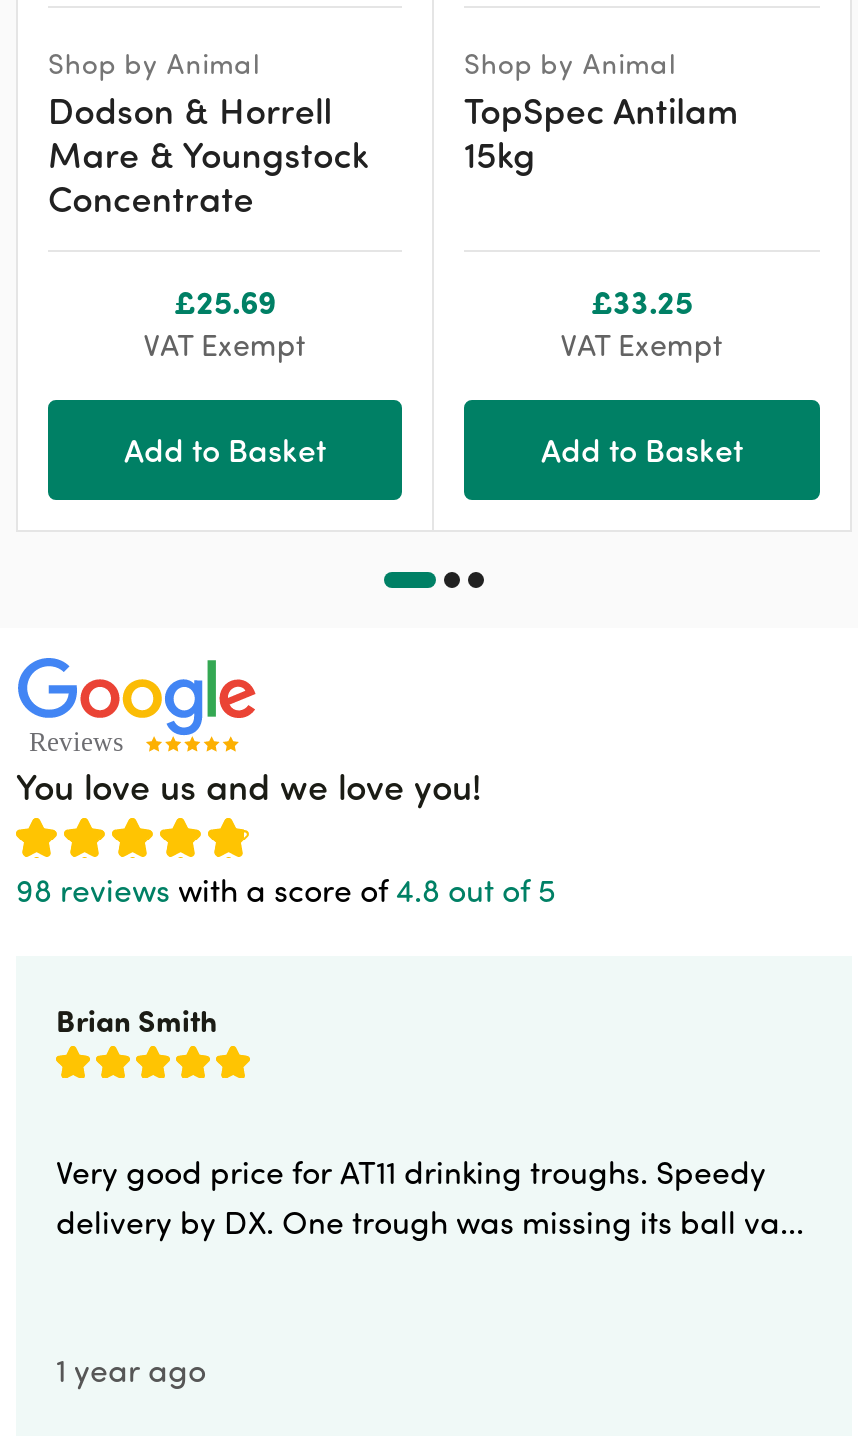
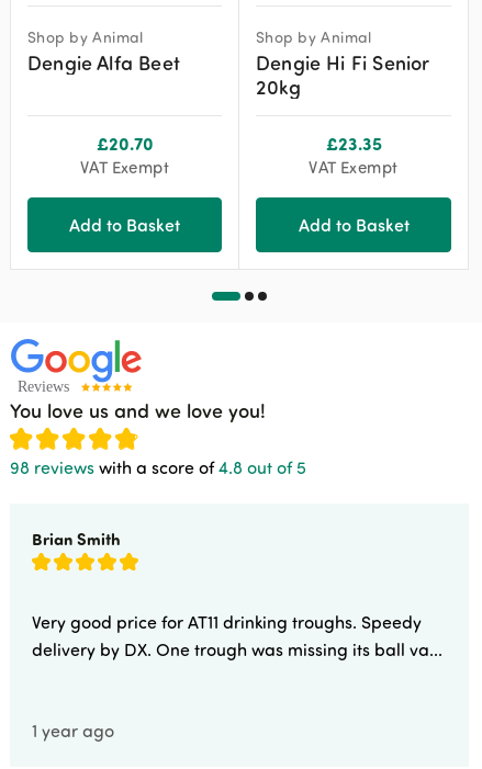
- Dodson & Horrell
- Mare & Youngstock
- Concentrate
+ Dengie Alfa Beet

- TopSpec Antilam
- 15kg
+ Dengie Hi Fi Senior
+ 20kg

- £25.69
+ £20.70

- £33.25
+ £23.35
